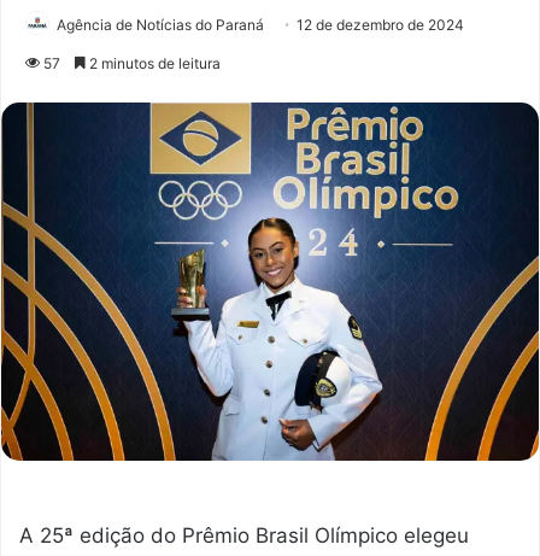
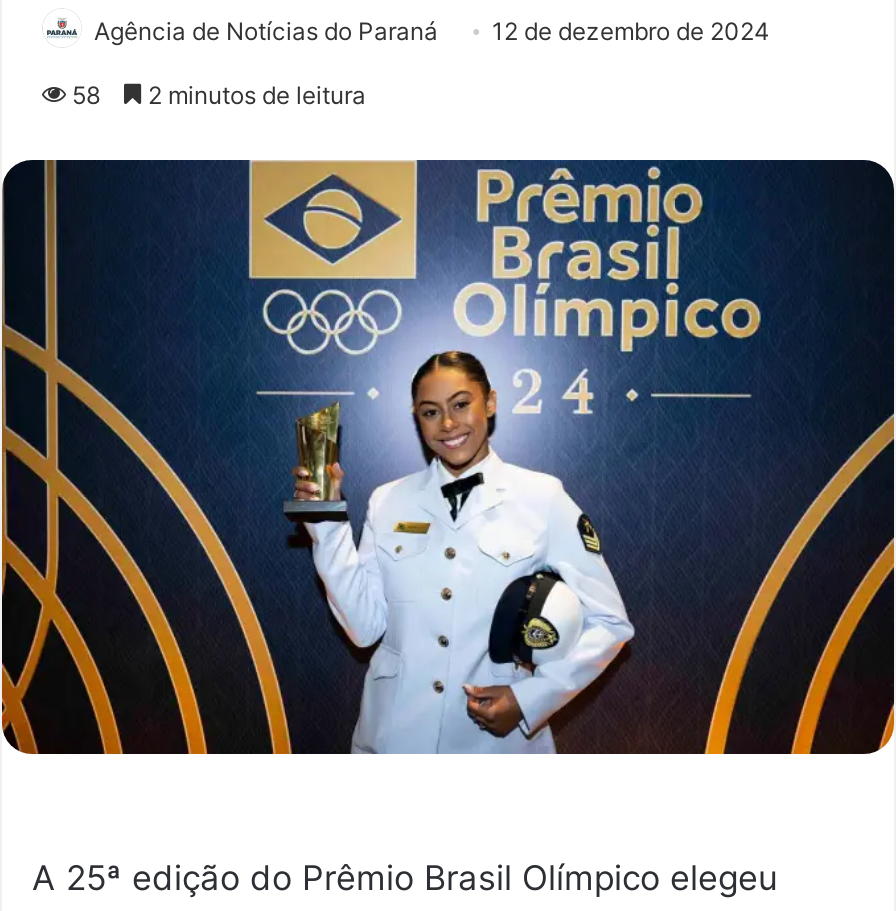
- 57 2 minutos de leitura
+ 58 2 minutos de leitura
